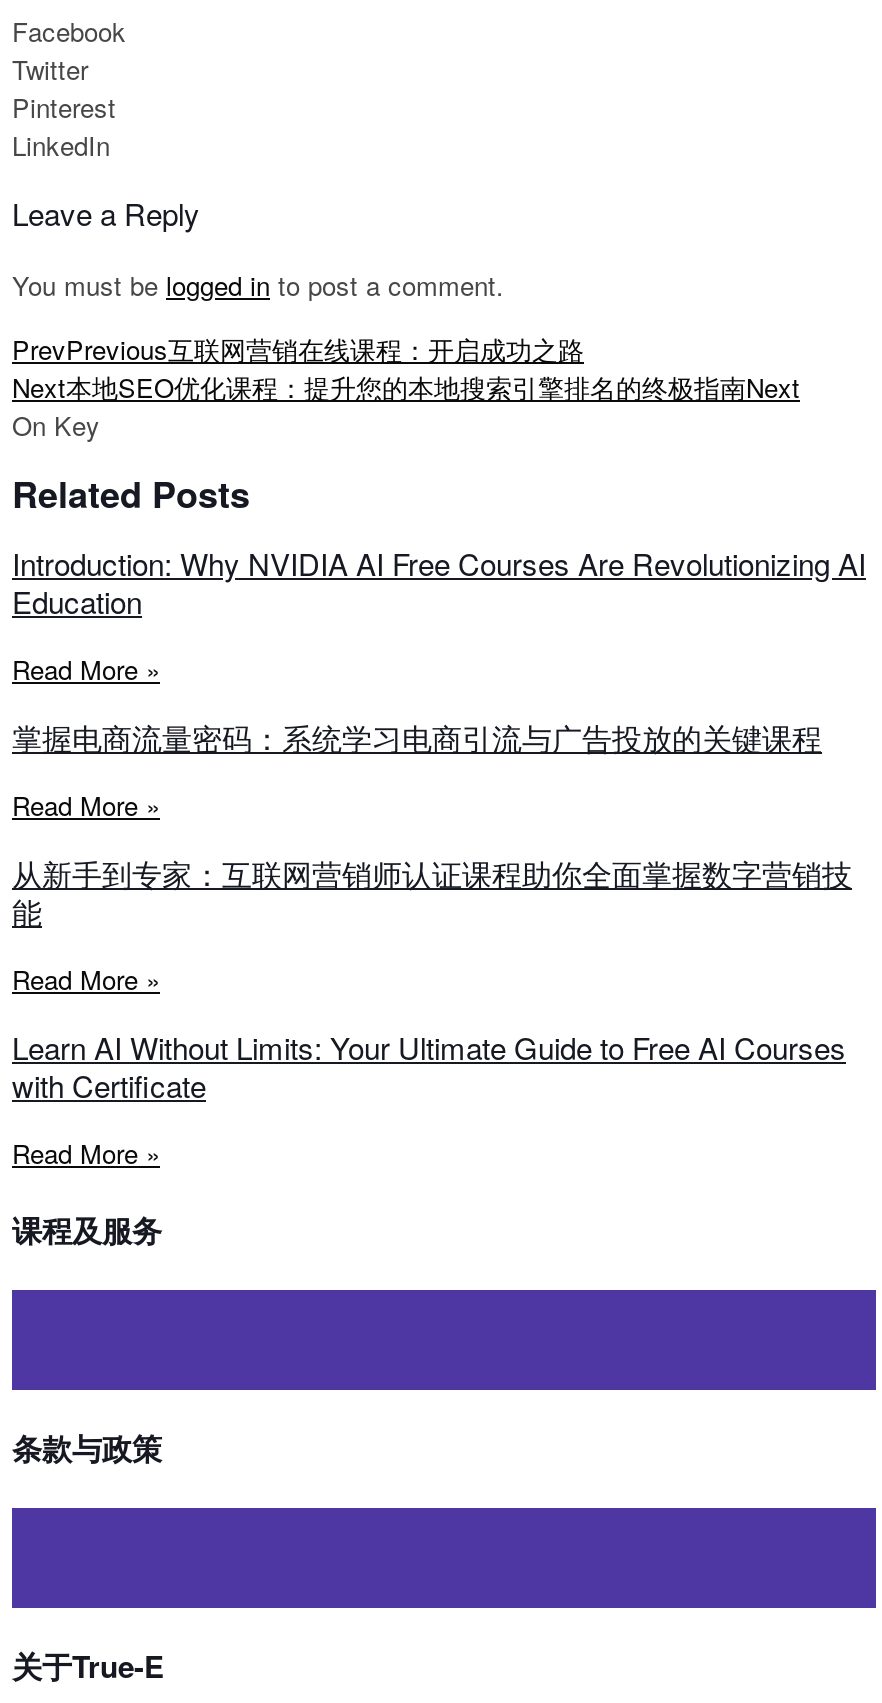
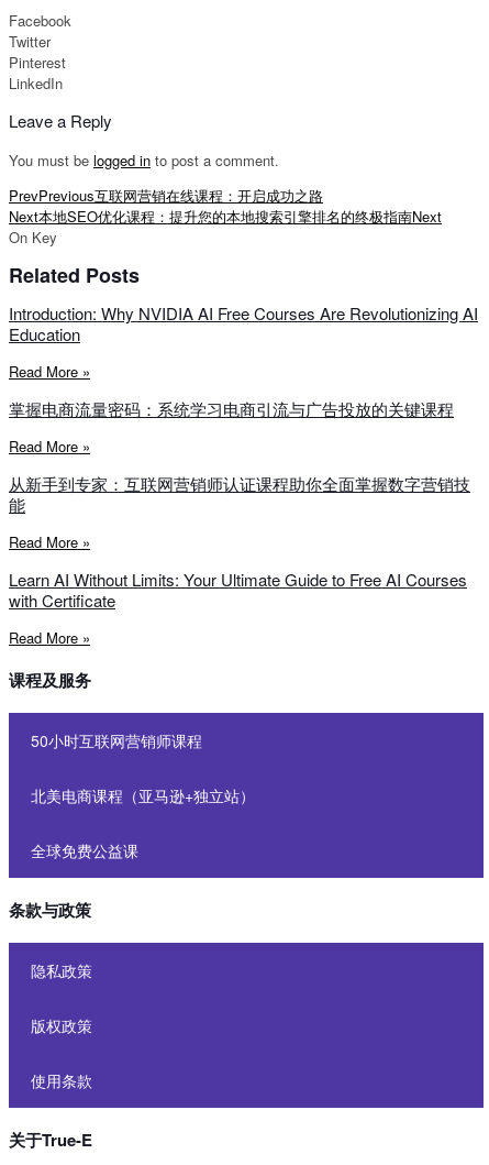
+ 50小时互联网营销师课程
+ 北美电商课程（亚马逊+独立站）
+ 全球免费公益课

+ 隐私政策
+ 版权政策
+ 使用条款
